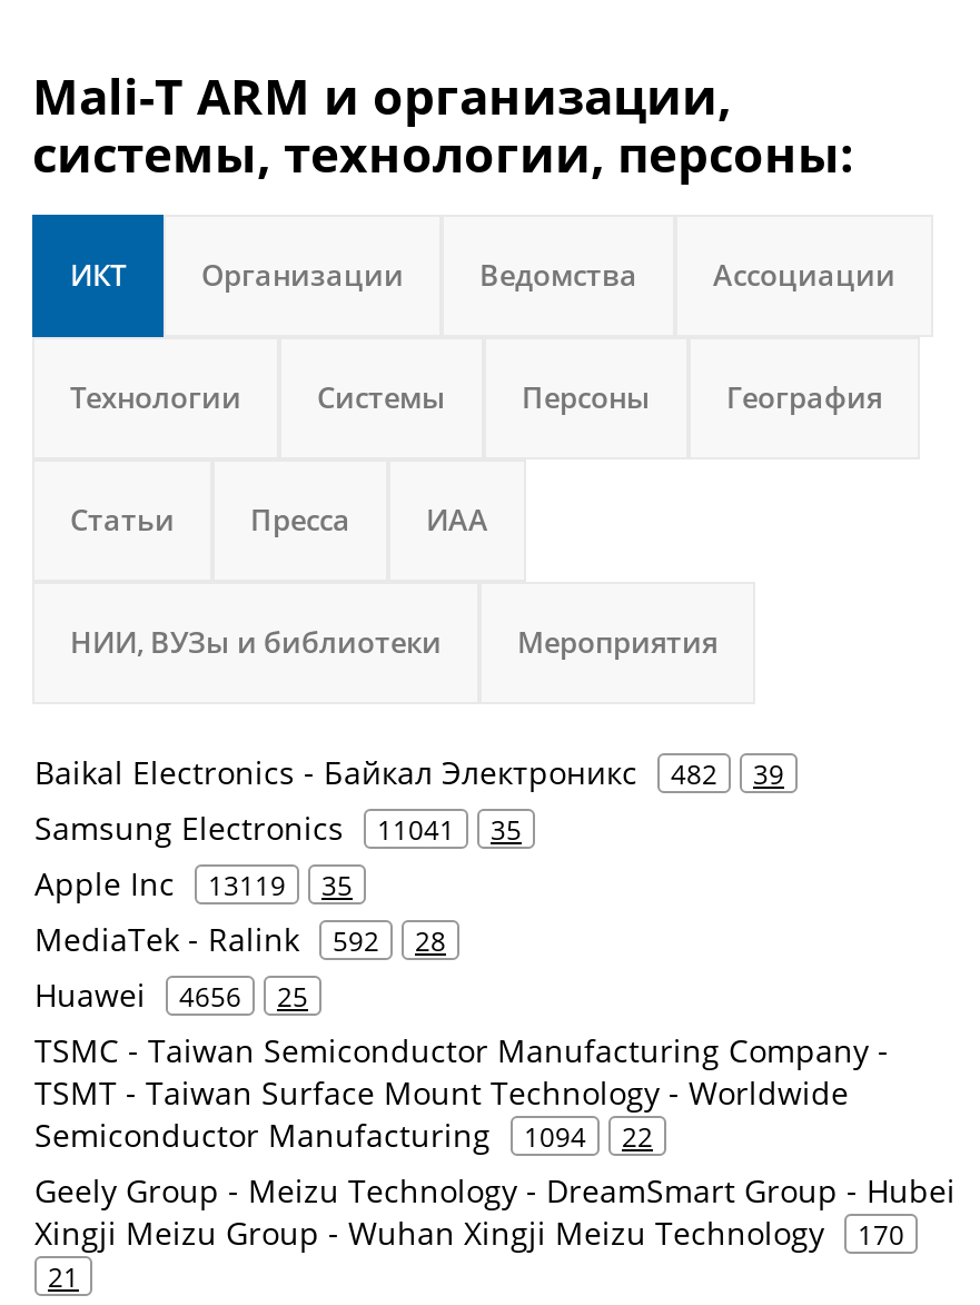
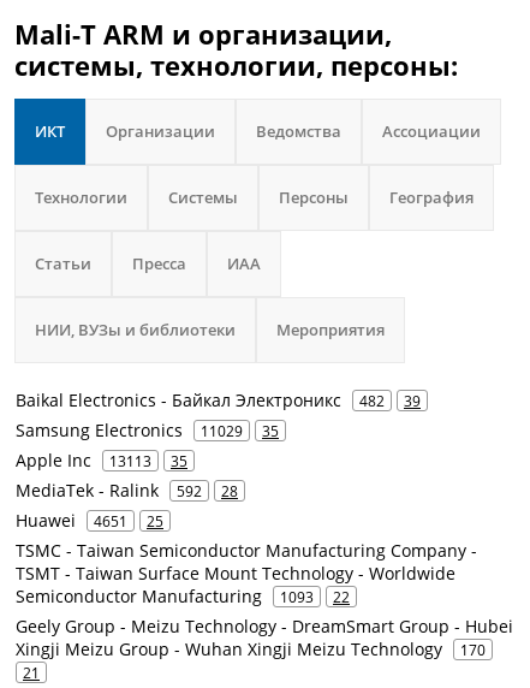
- Samsung Electronics 11041 35
+ Samsung Electronics 11029 35

- Apple Inc 13119 35
+ Apple Inc 13113 35

- Huawei 4656 25
+ Huawei 4651 25

- Semiconductor Manufacturing 1094 22
+ Semiconductor Manufacturing 1093 22
